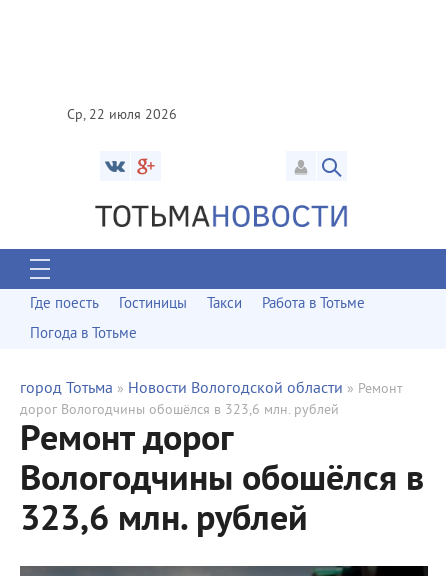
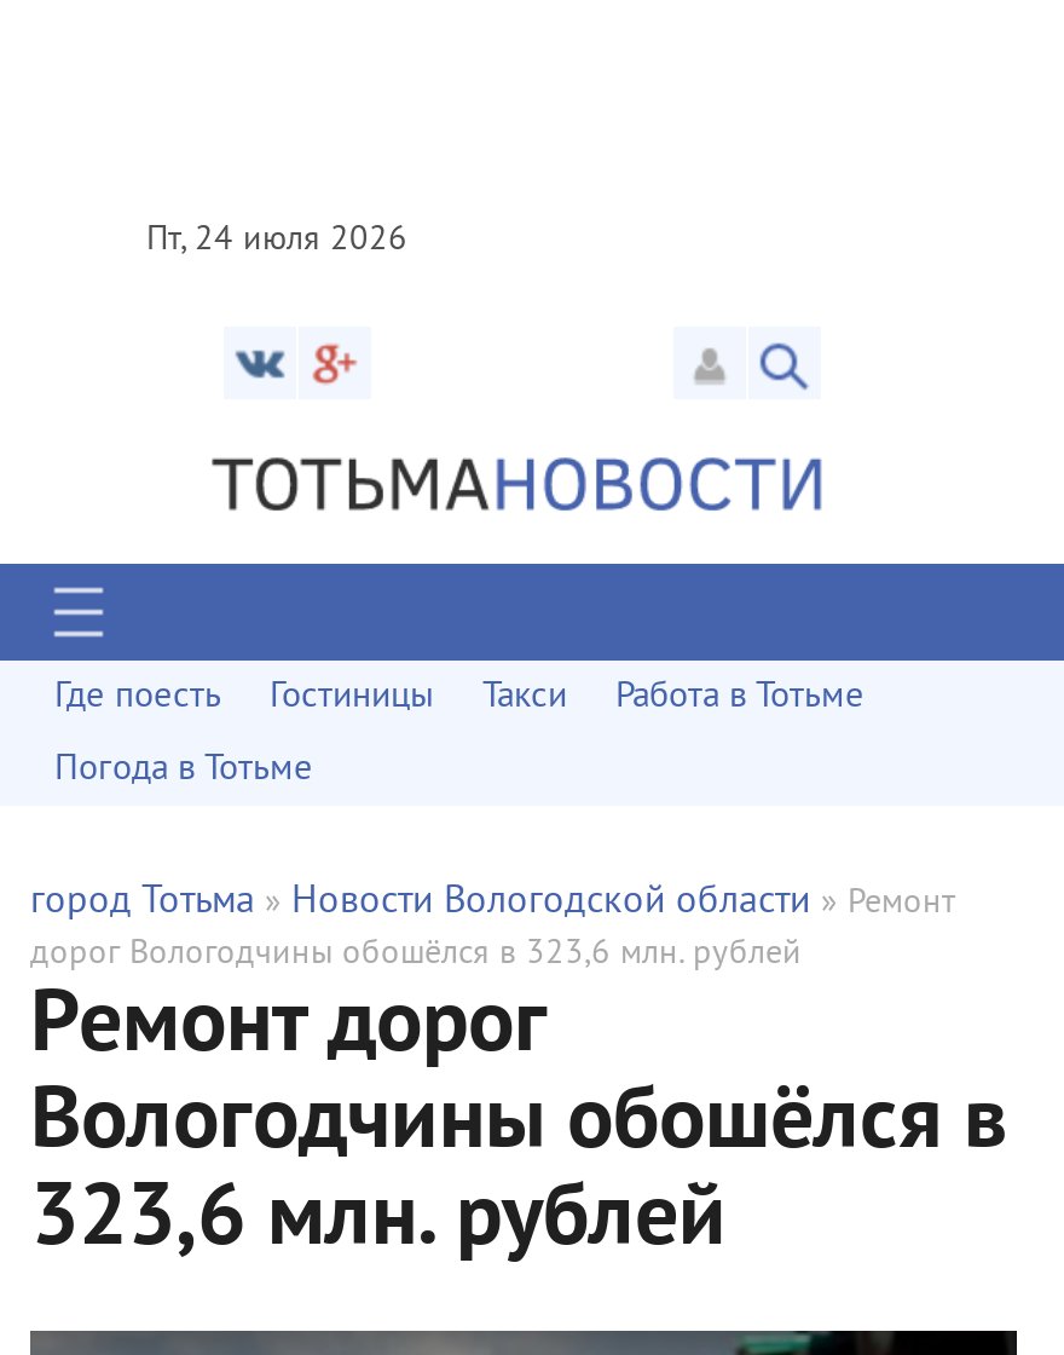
- Ср, 22 июля 2026
+ Пт, 24 июля 2026
